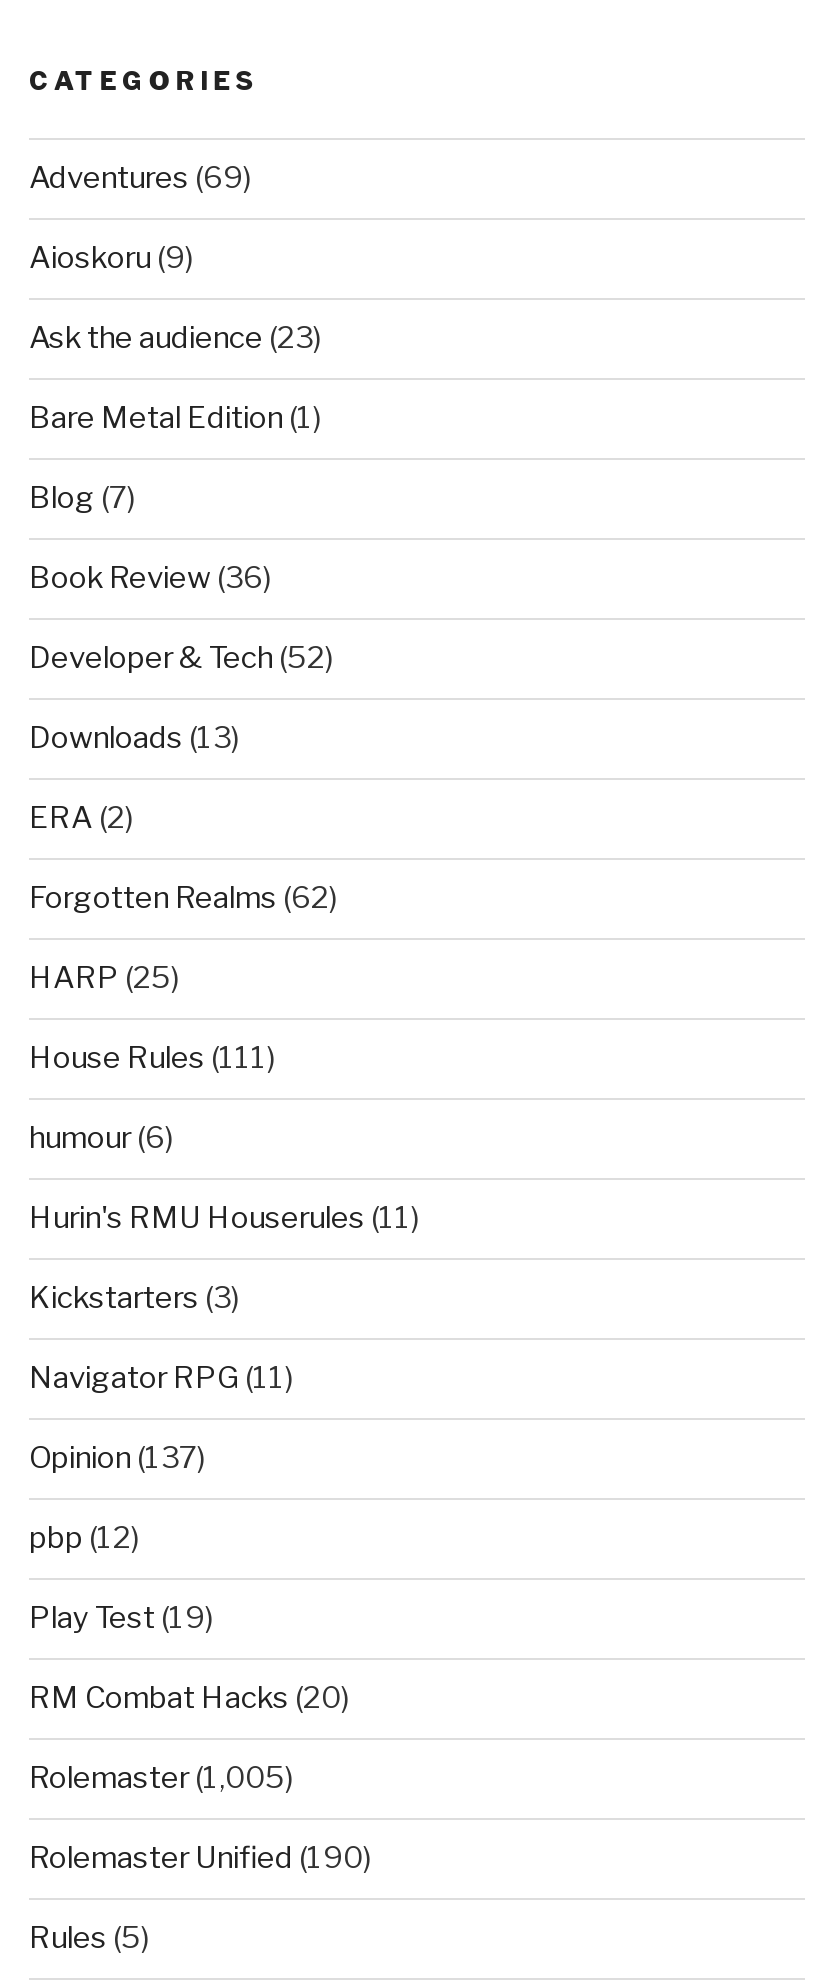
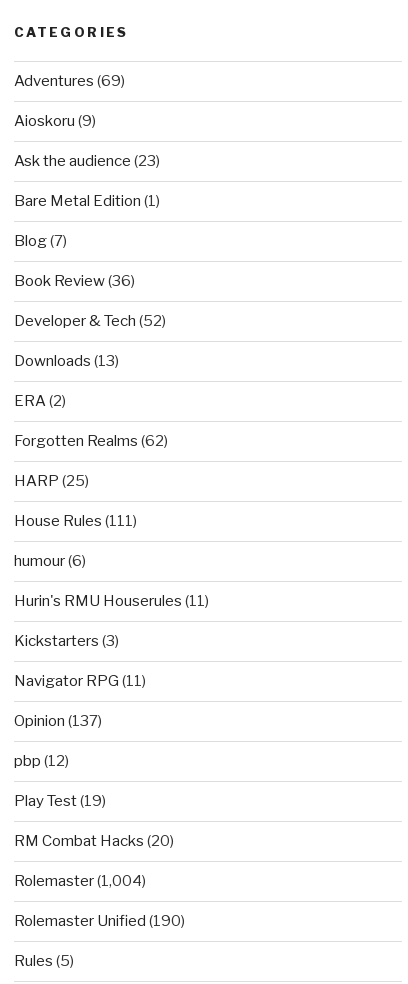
- Rolemaster (1,005)
+ Rolemaster (1,004)
